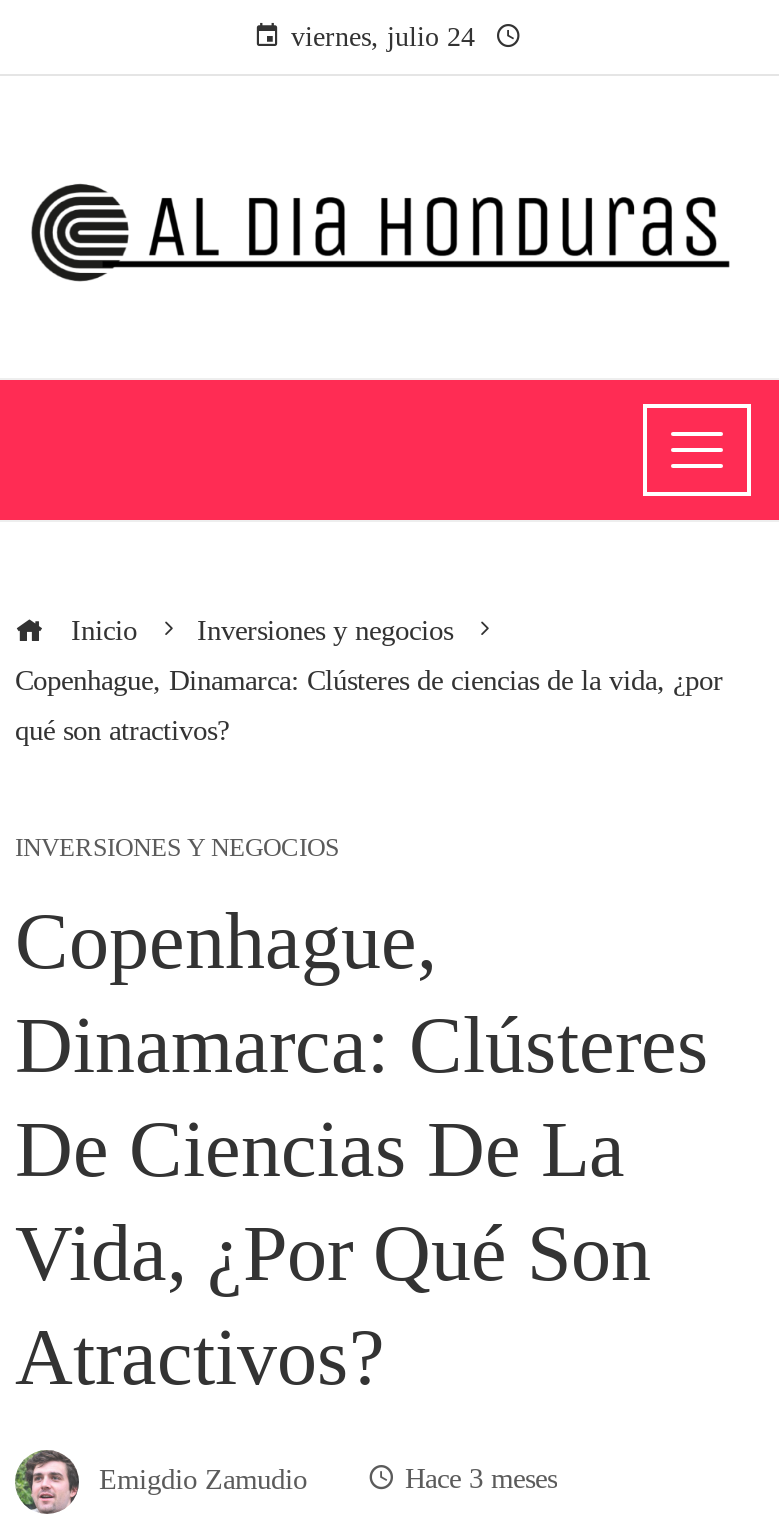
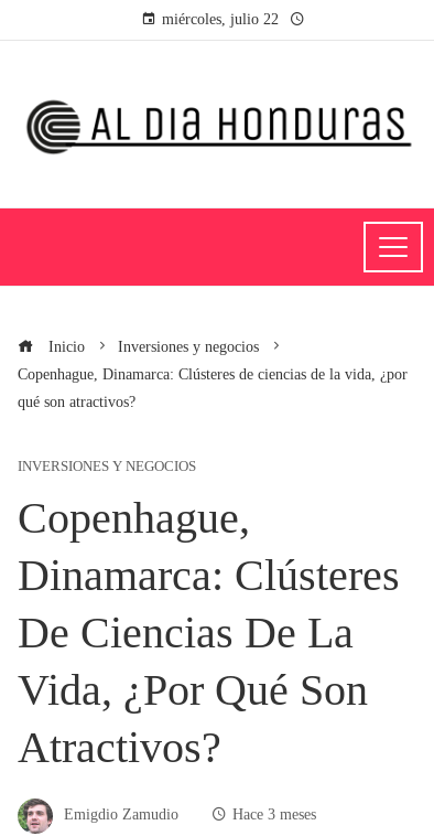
- viernes, julio 24
+ miércoles, julio 22
